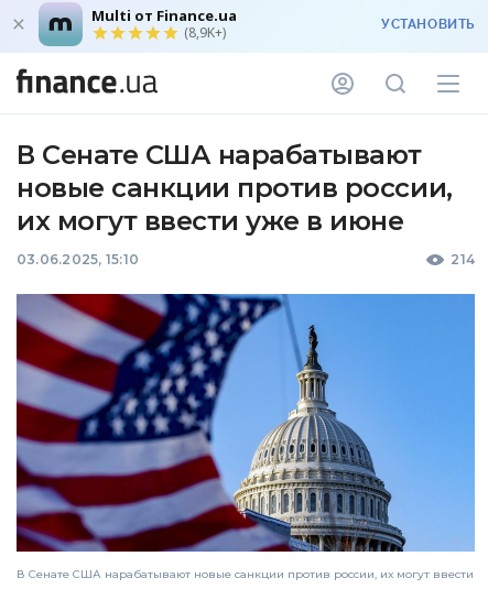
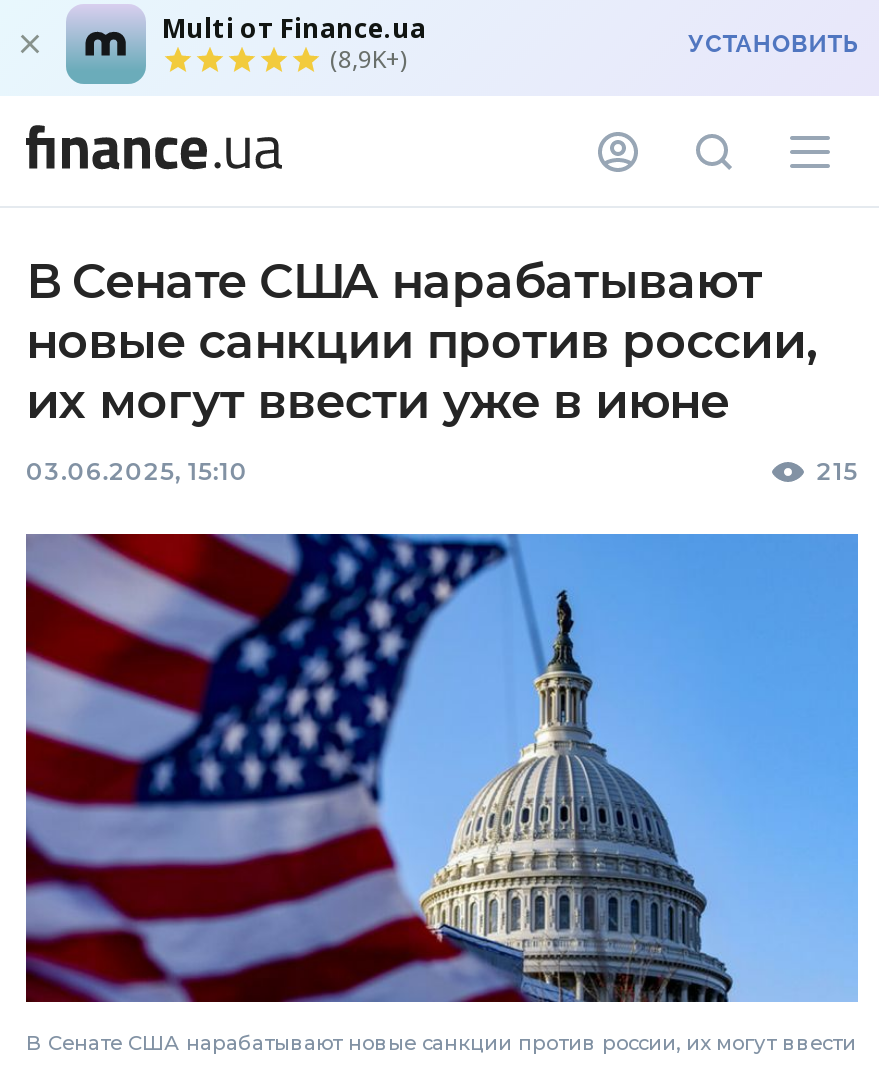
- 214
+ 215
